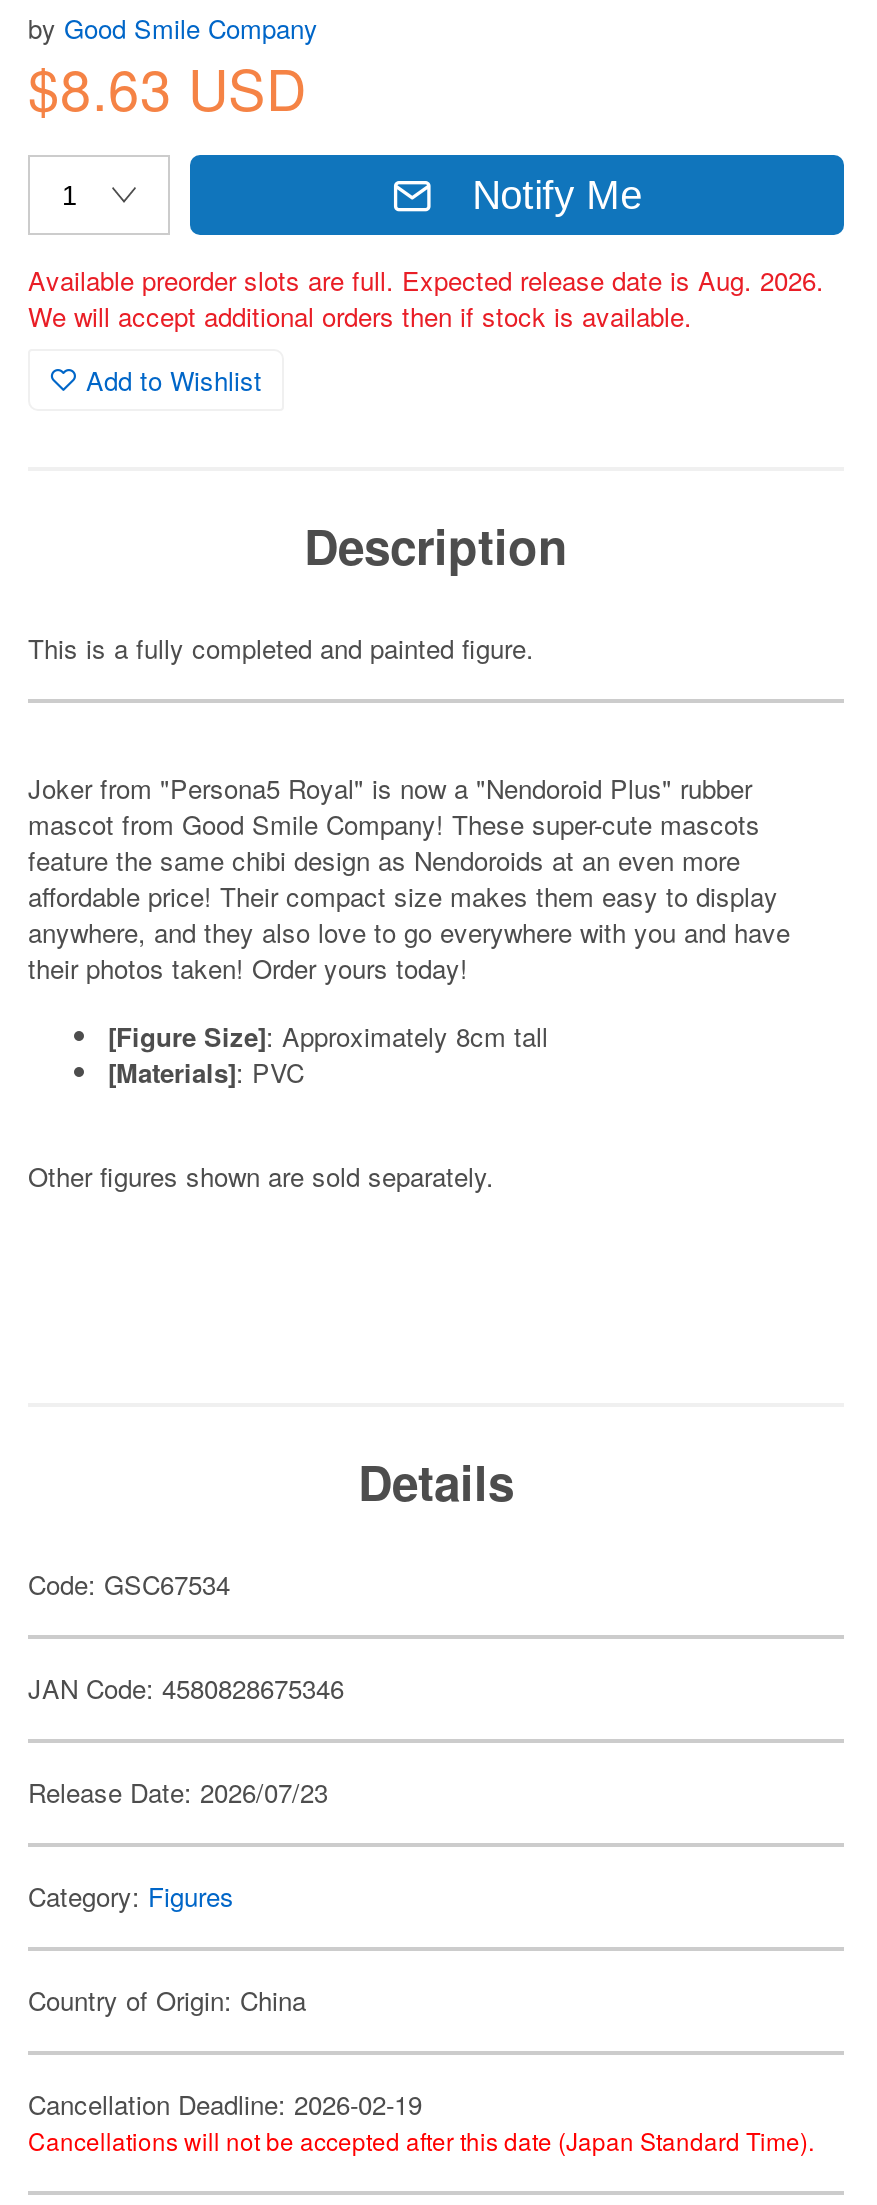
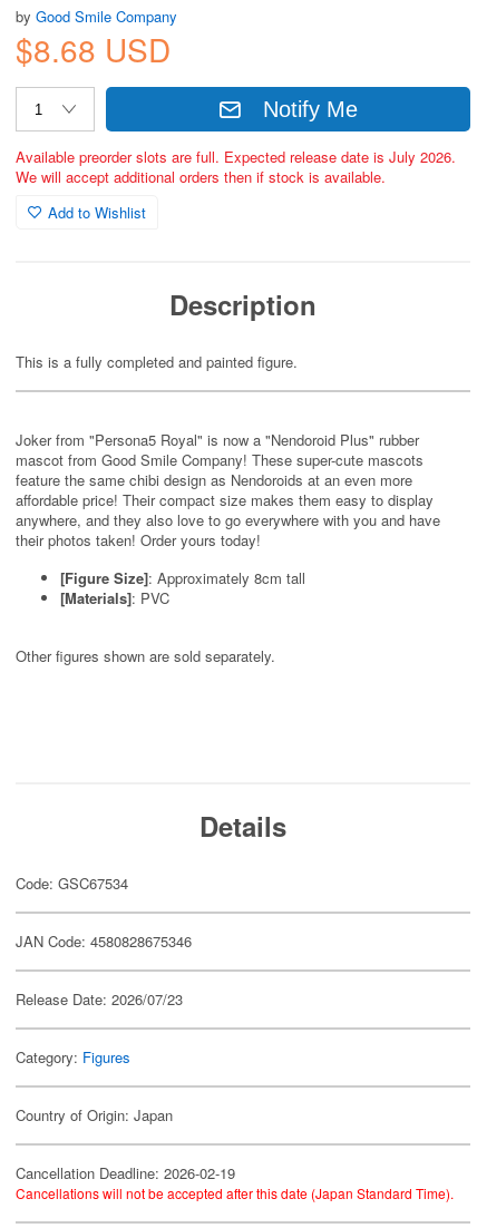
- $8.63 USD
+ $8.68 USD

- Available preorder slots are full. Expected release date is Aug. 2026.
+ Available preorder slots are full. Expected release date is July 2026.

- Country of Origin: China
+ Country of Origin: Japan
